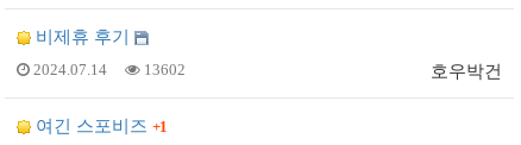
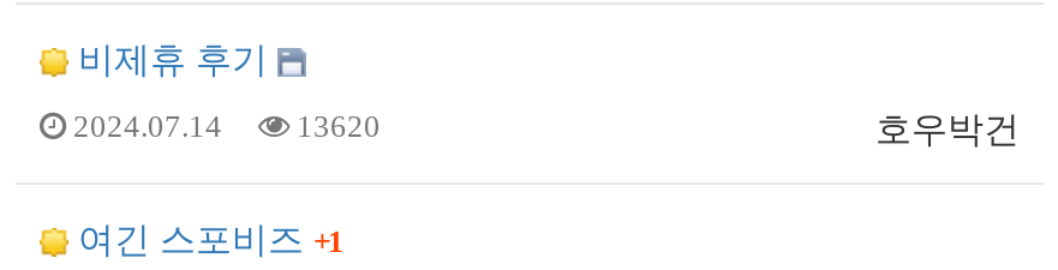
- 13602
+ 13620
